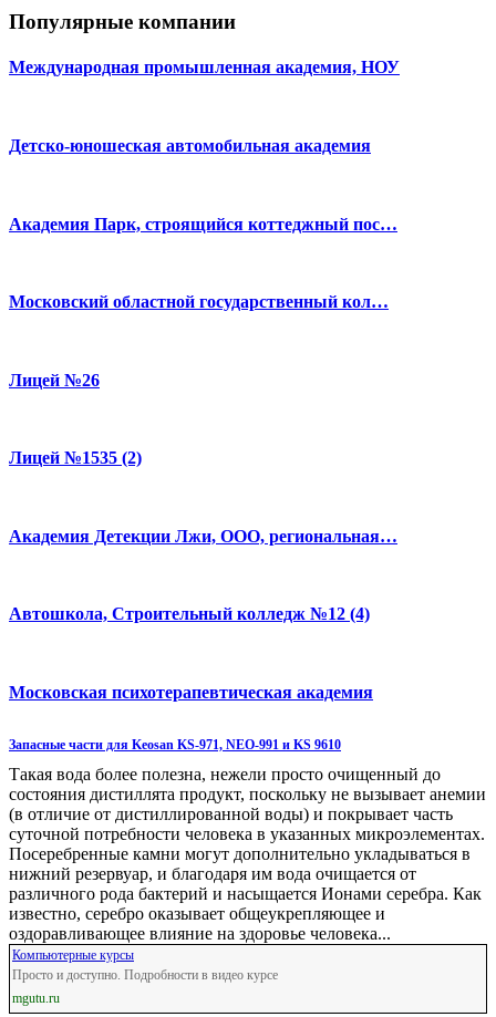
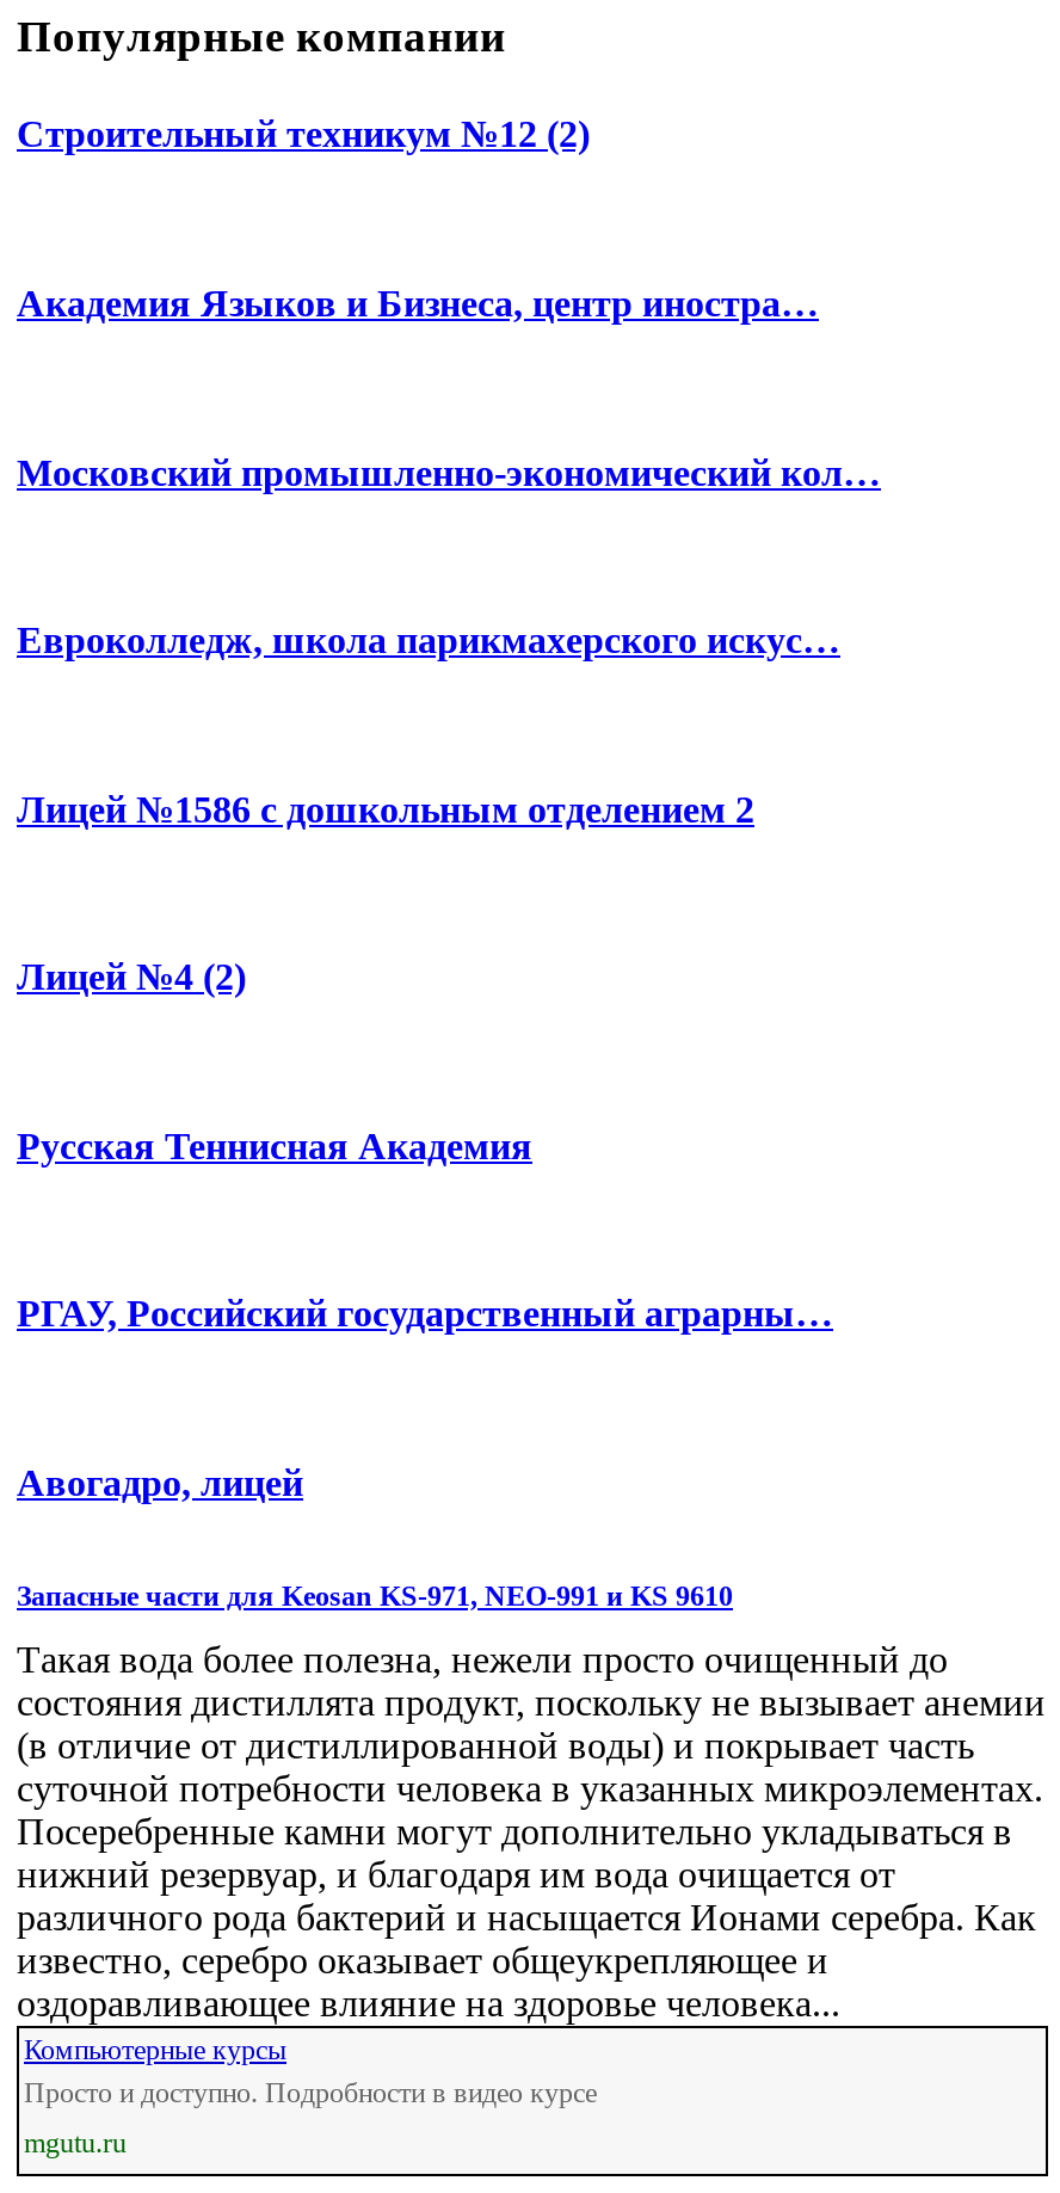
- Международная промышленная академия, НОУ
+ Строительный техникум №12 (2)

- Детско-юношеская автомобильная академия
+ Академия Языков и Бизнеса, центр иностра…

- Академия Парк, строящийся коттеджный пос…
+ Московский промышленно-экономический кол…

- Московский областной государственный кол…
+ Евроколледж, школа парикмахерского искус…

- Лицей №26
+ Лицей №1586 с дошкольным отделением 2

- Лицей №1535 (2)
+ Лицей №4 (2)

- Академия Детекции Лжи, ООО, региональная…
+ Русская Теннисная Академия

- Автошкола, Строительный колледж №12 (4)
+ РГАУ, Российский государственный аграрны…

- Московская психотерапевтическая академия
+ Авогадро, лицей
